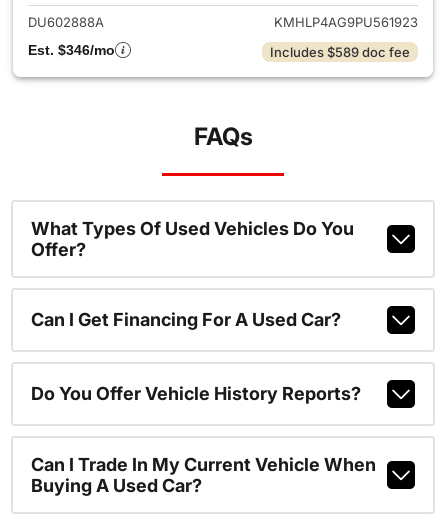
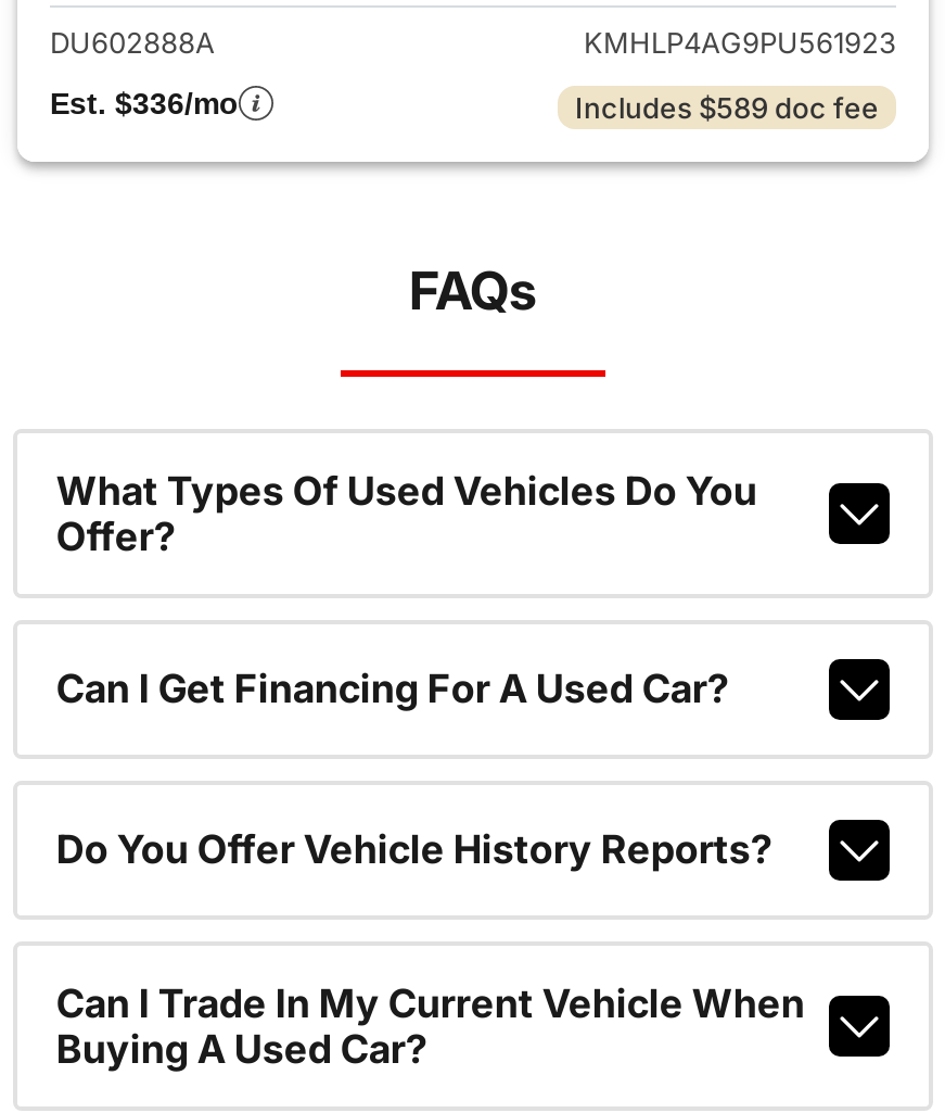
- Est. $346/mo
+ Est. $336/mo
